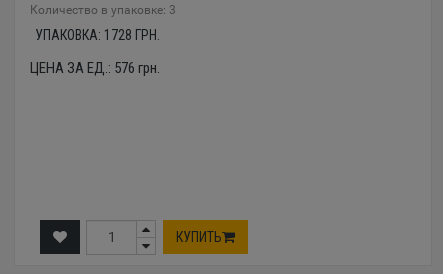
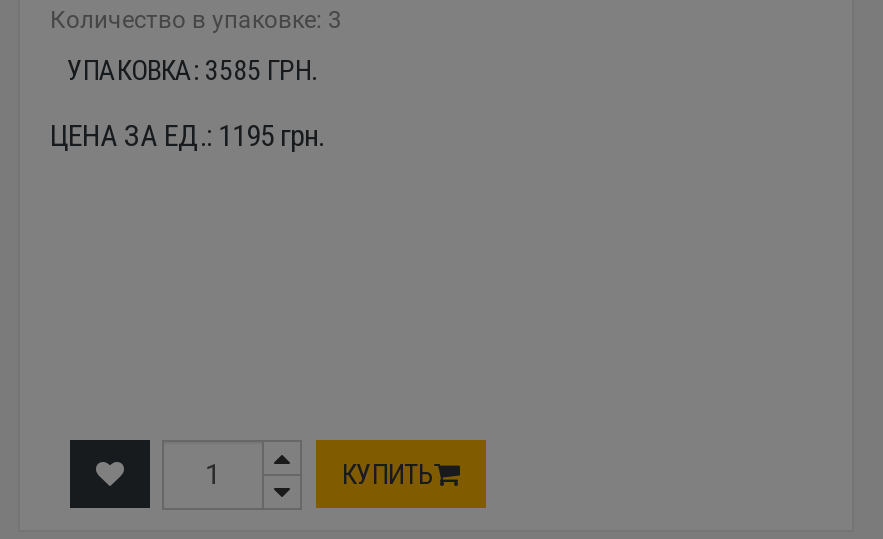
- УПАКОВКА: 1728 ГРН.
+ УПАКОВКА: 3585 ГРН.

- ЦЕНА ЗА ЕД.: 576 грн.
+ ЦЕНА ЗА ЕД.: 1195 грн.
